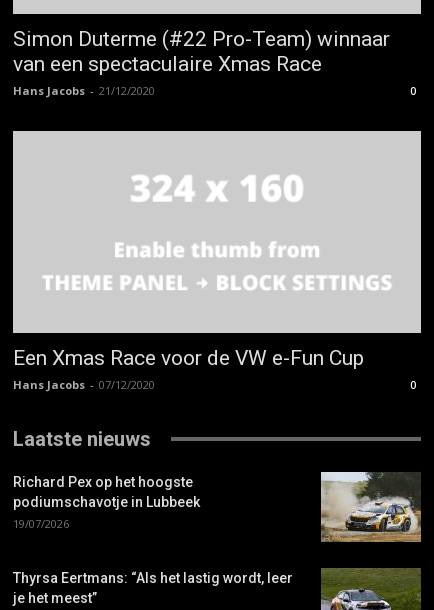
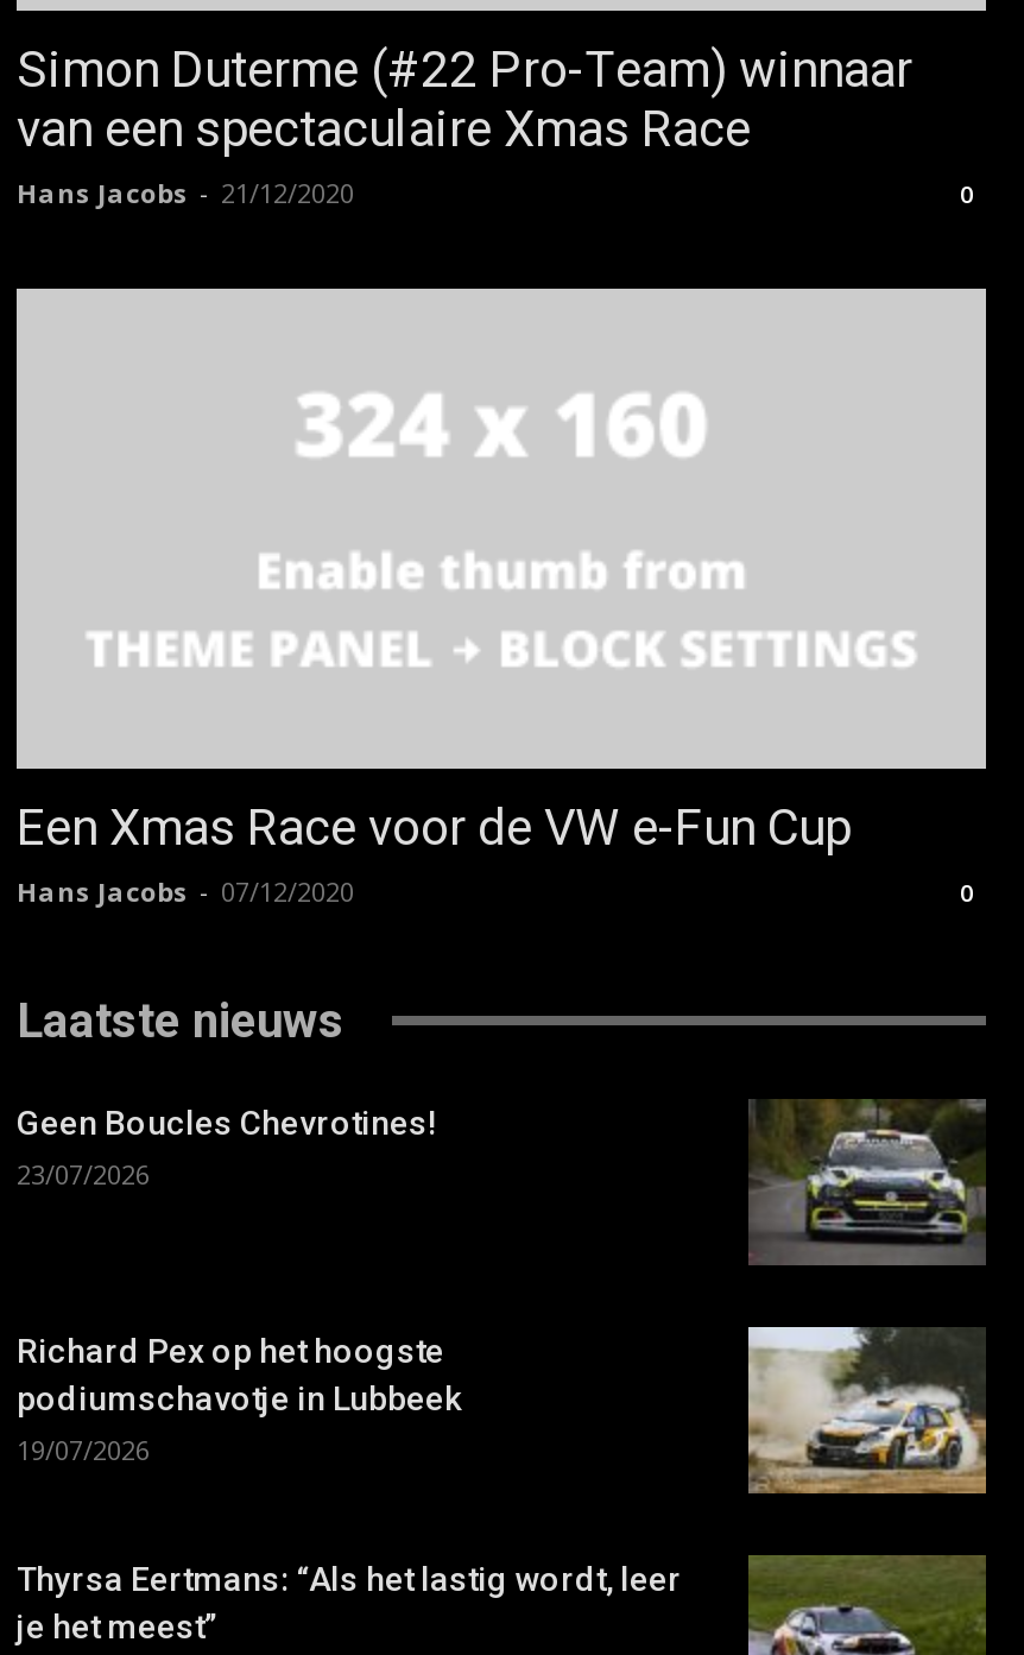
+ Geen Boucles Chevrotines!
+ 23/07/2026

+ [image]
